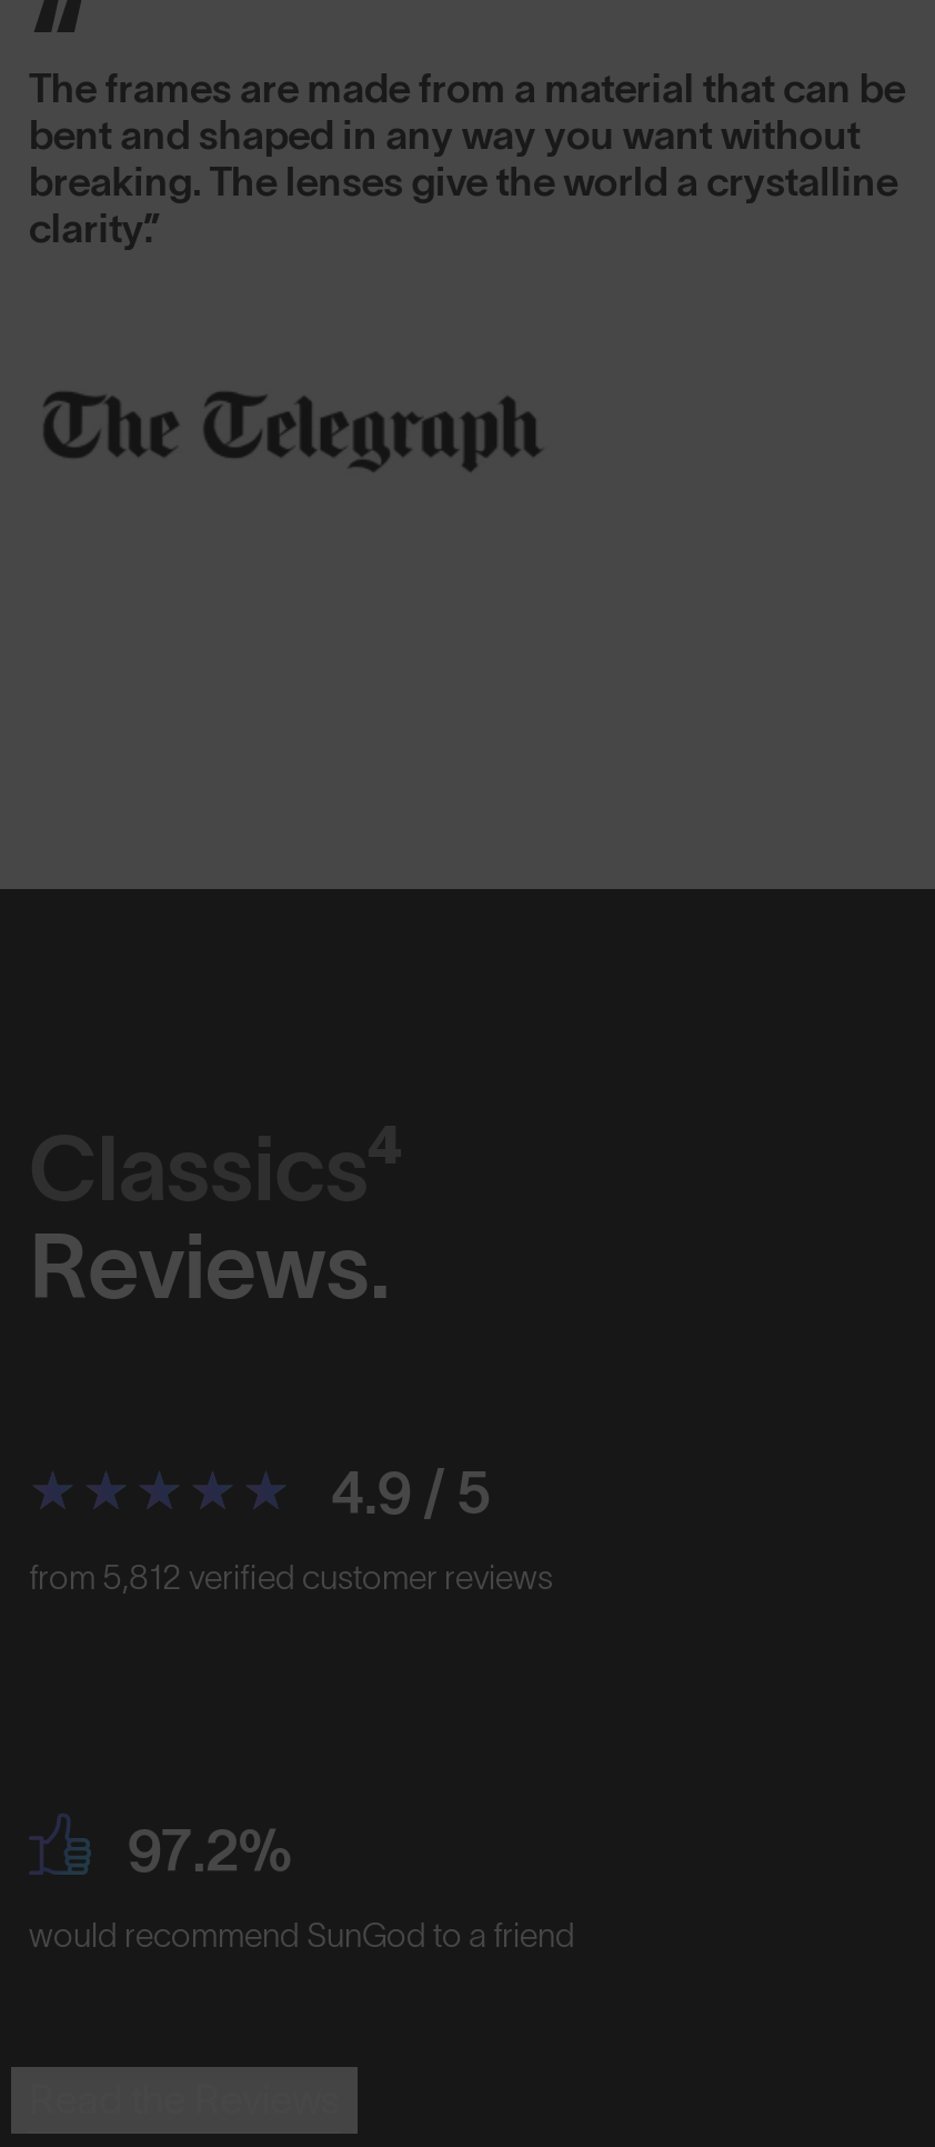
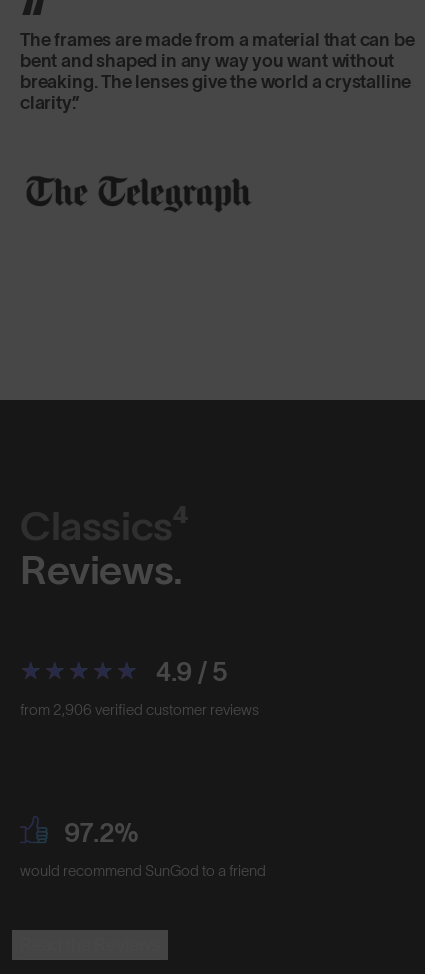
- from 5,812 verified customer reviews
+ from 2,906 verified customer reviews
